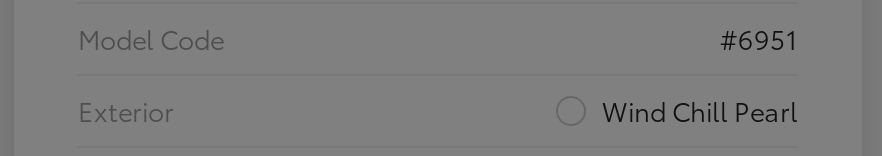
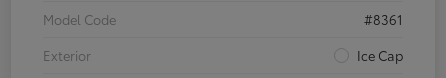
- #6951
+ #8361

- Wind Chill Pearl
+ Ice Cap
